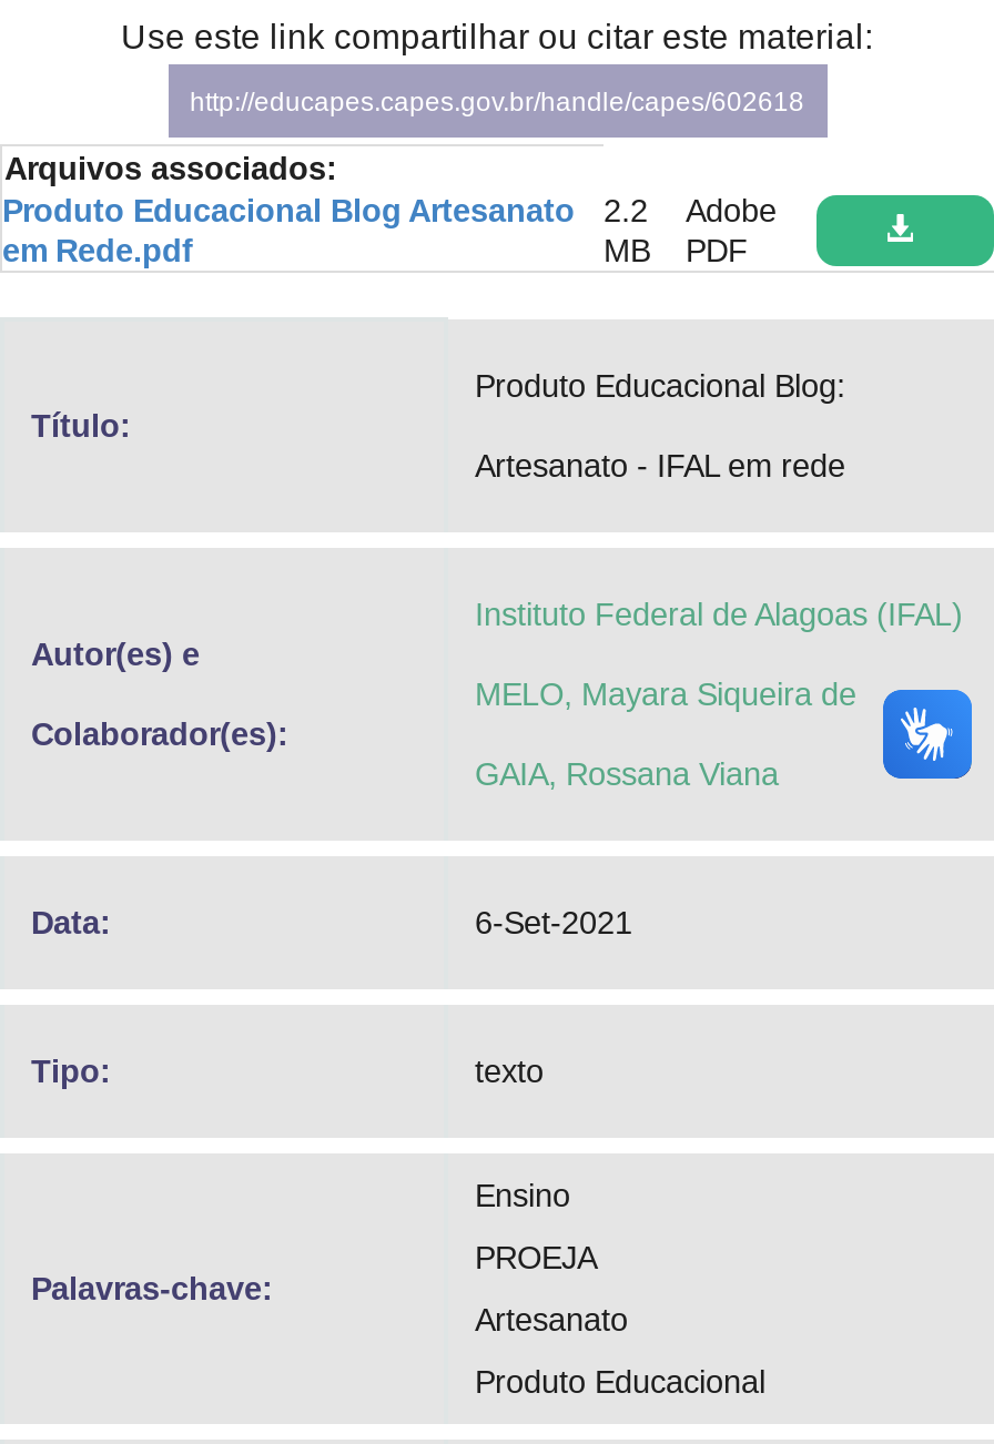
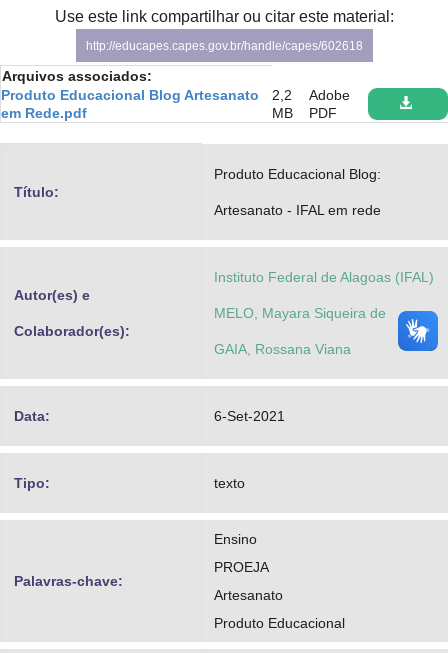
- Produto Educacional Blog Artesanato 2.2 Adobe
+ Produto Educacional Blog Artesanato 2,2 Adobe
